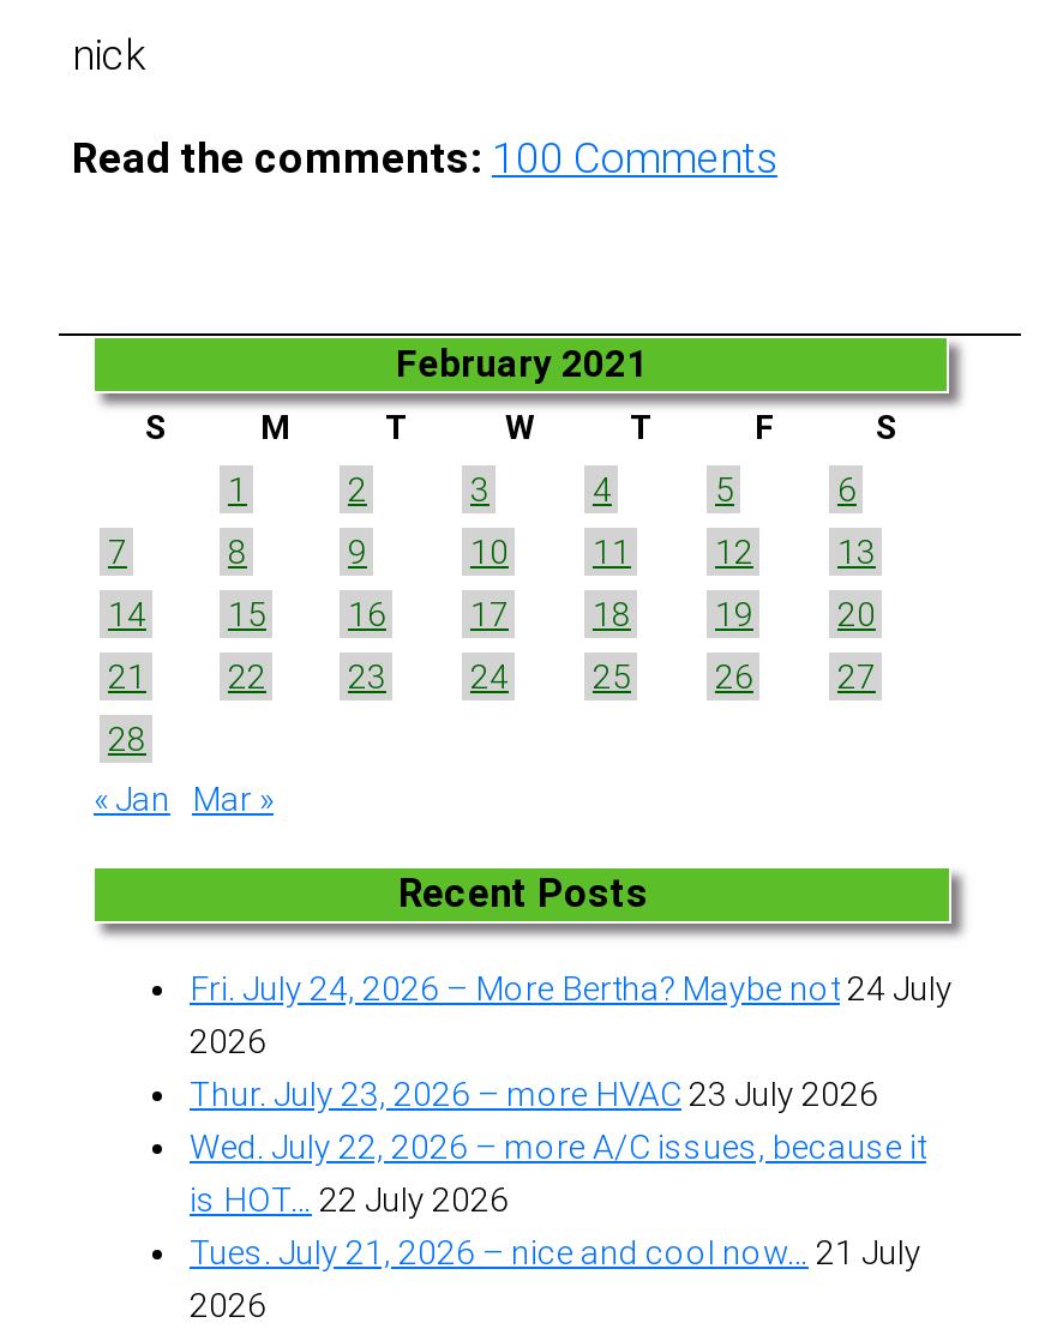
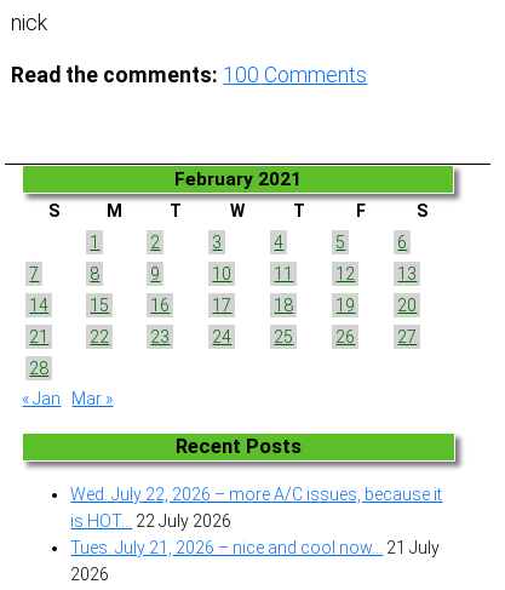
- Fri. July 24, 2026 – More Bertha? Maybe not 24 July
- 2026
- Thur. July 23, 2026 – more HVAC 23 July 2026
